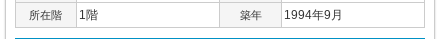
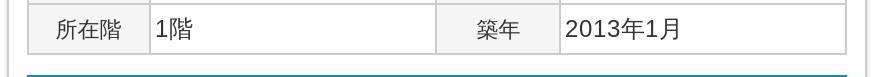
- 築年 1994年9月
+ 築年 2013年1月
